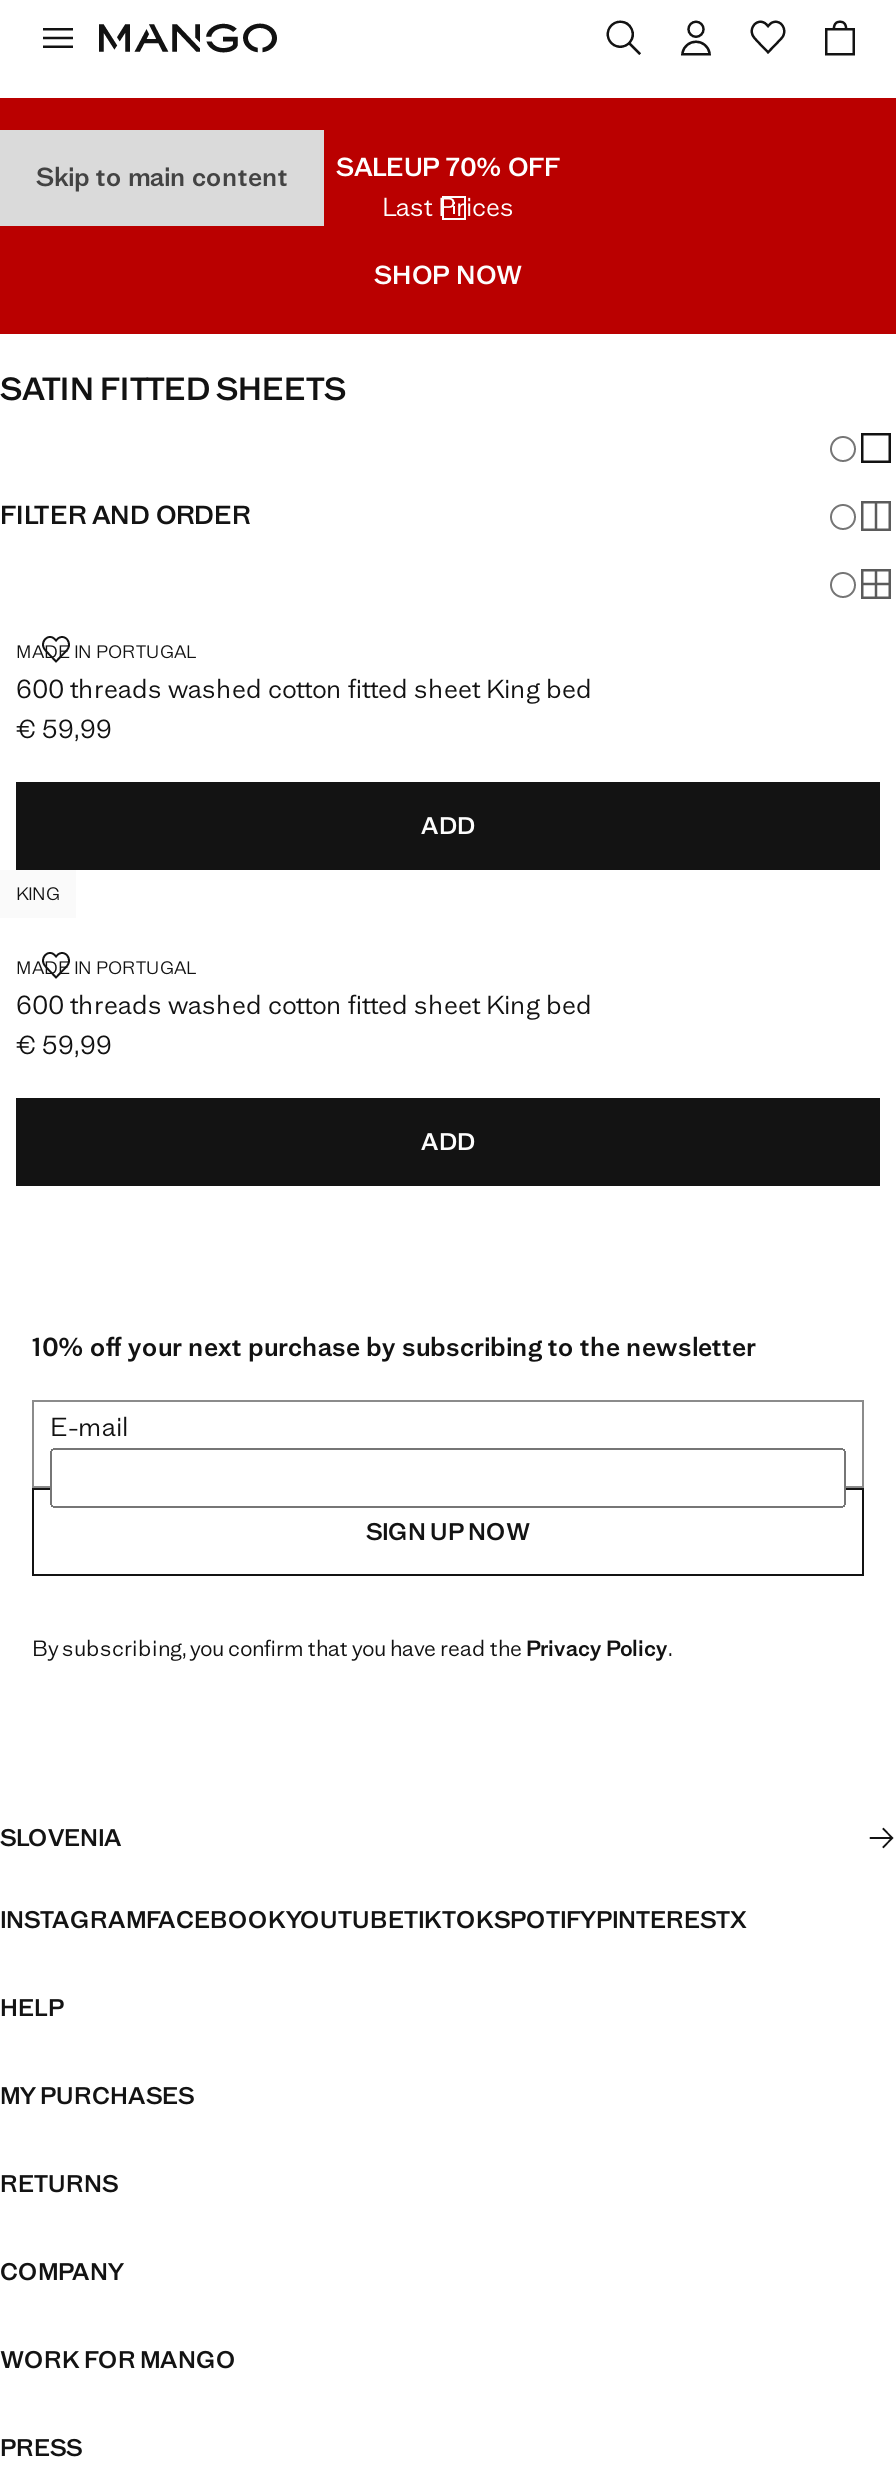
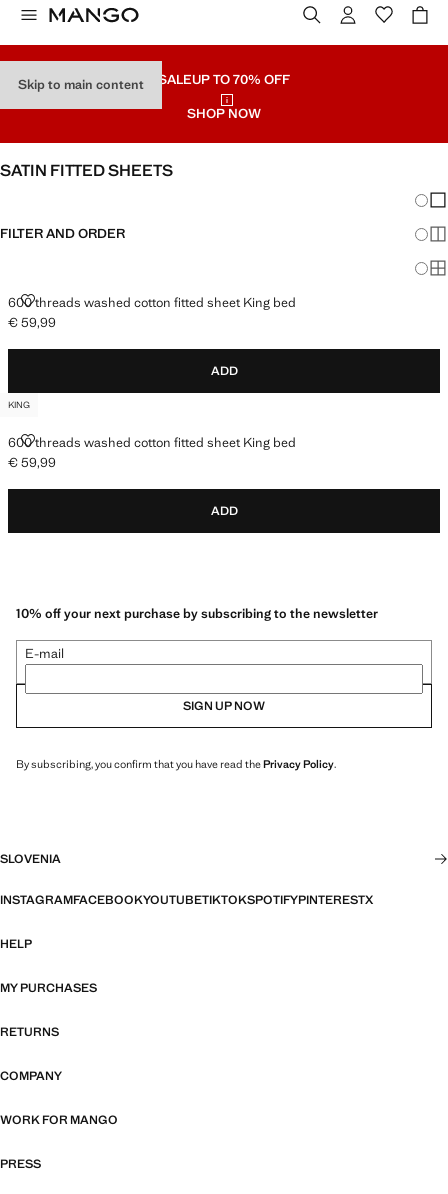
- SALEUP 70% OFF
- Last Prices
+ SALEUP TO 70% OFF

- MADE IN PORTUGAL

- MADE IN PORTUGAL
